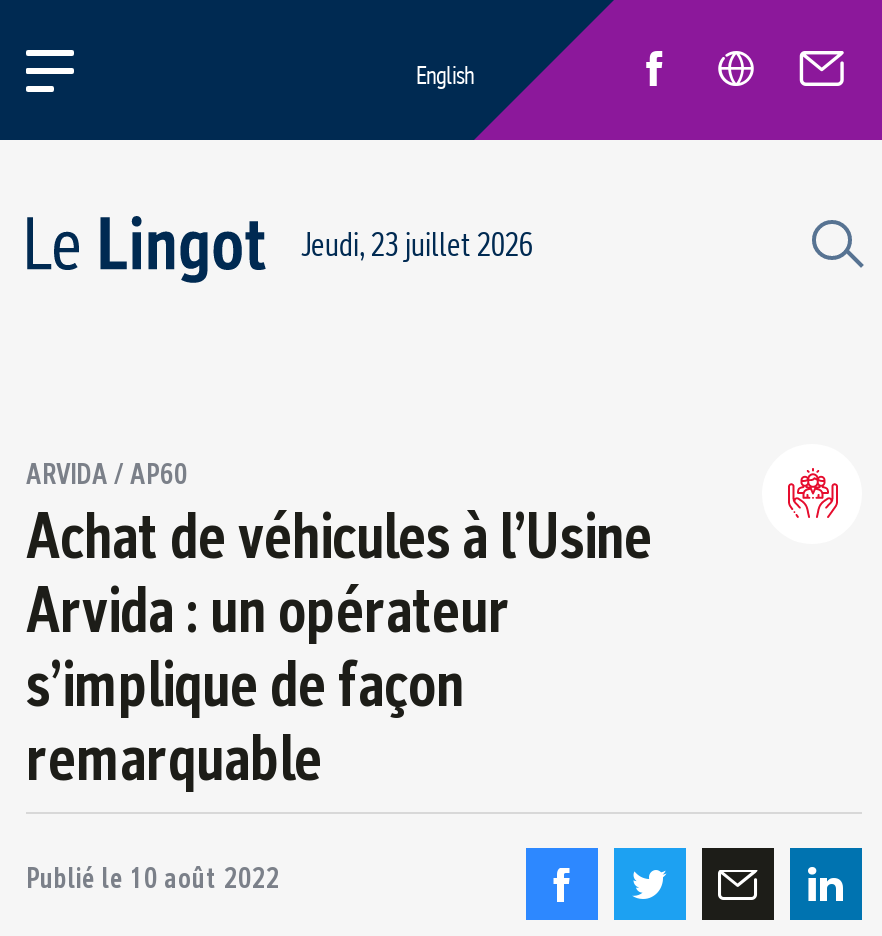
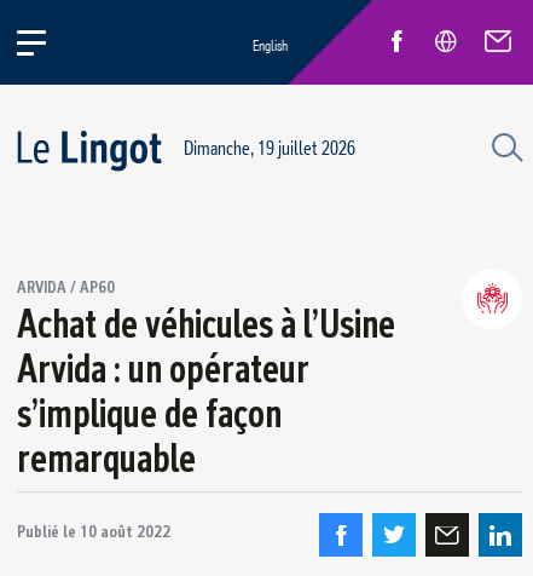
- Jeudi, 23 juillet 2026
+ Dimanche, 19 juillet 2026
